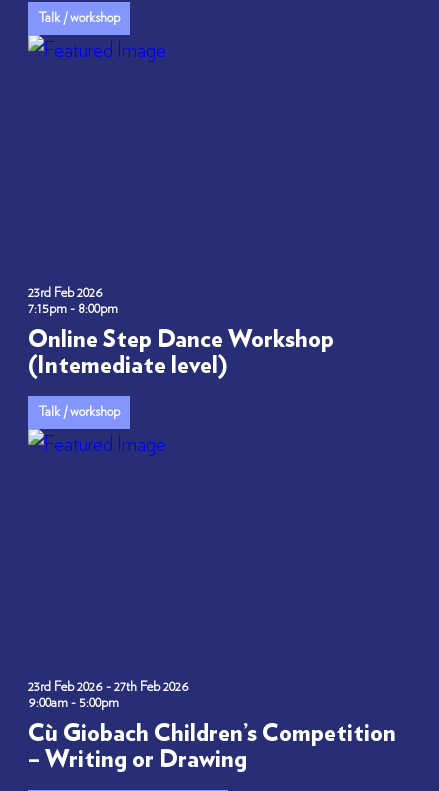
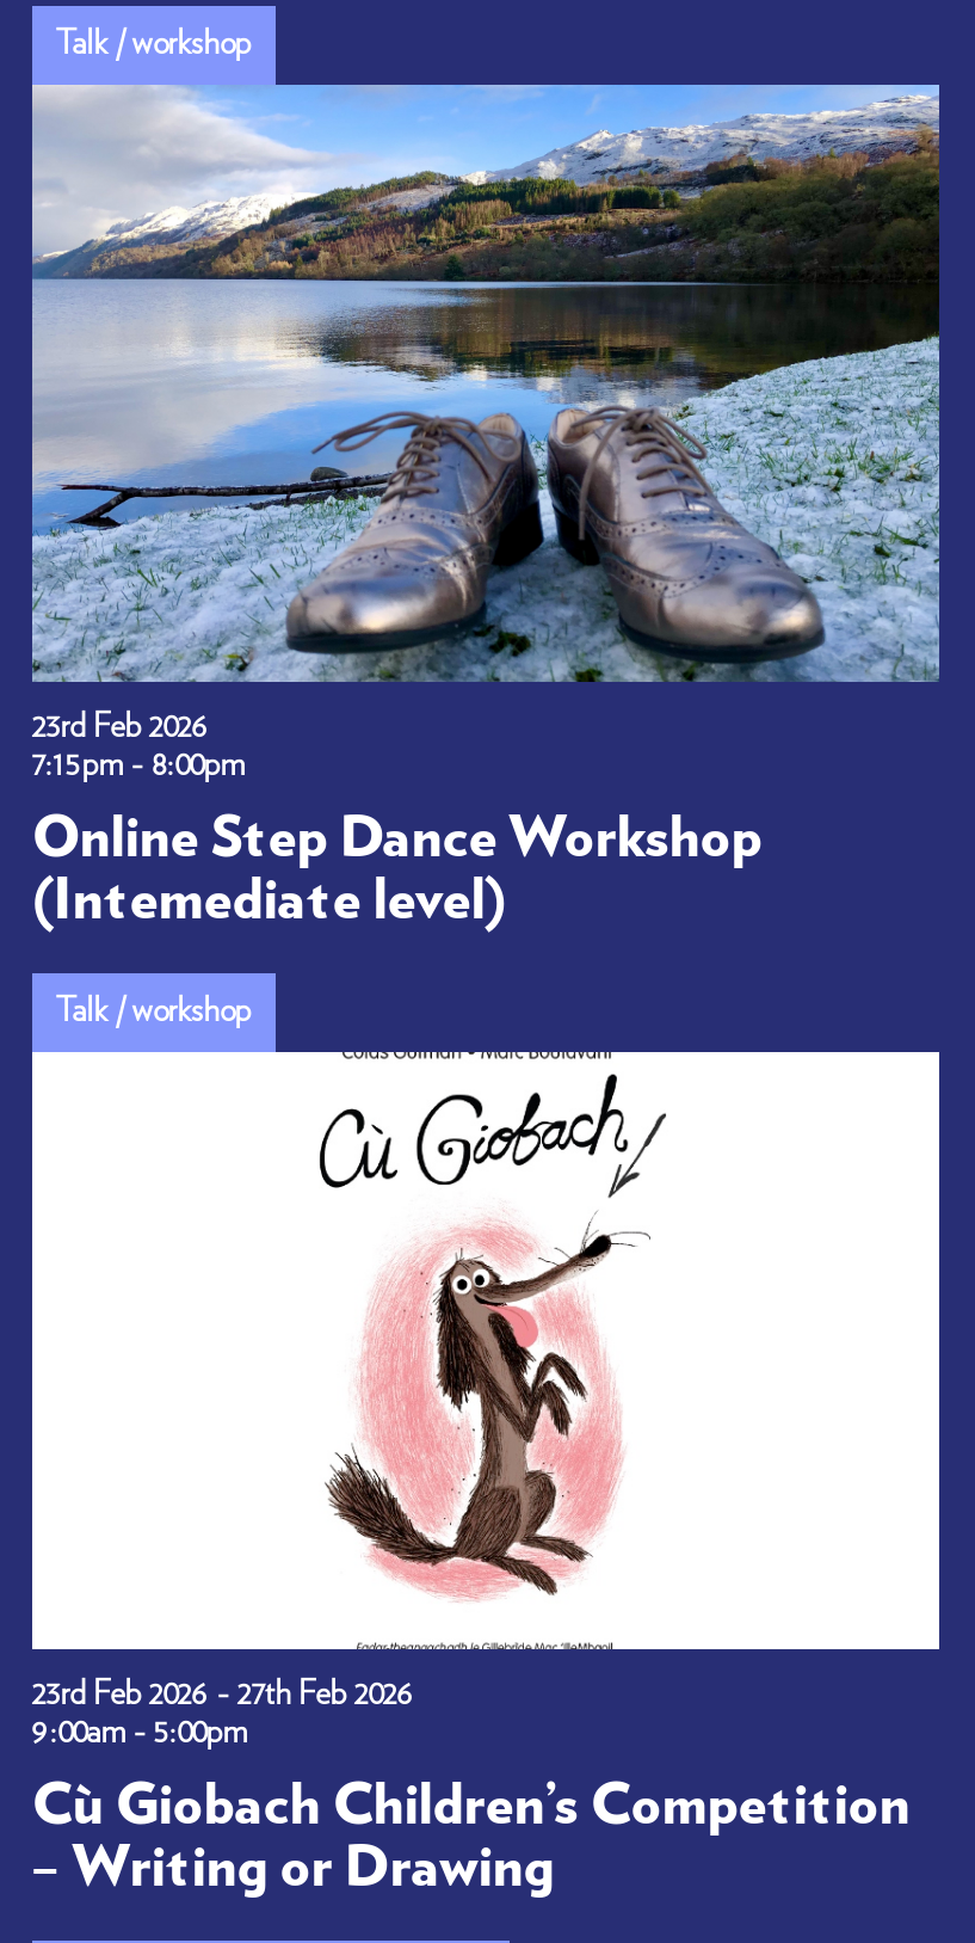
+ [image]

+ [image]
